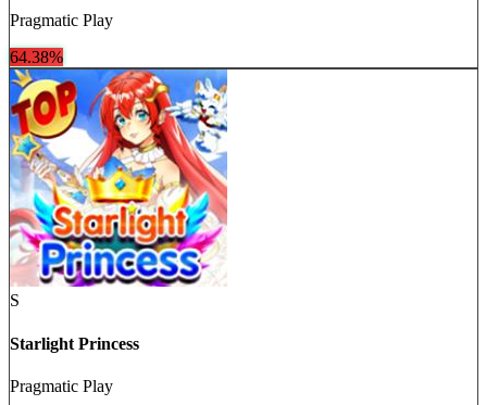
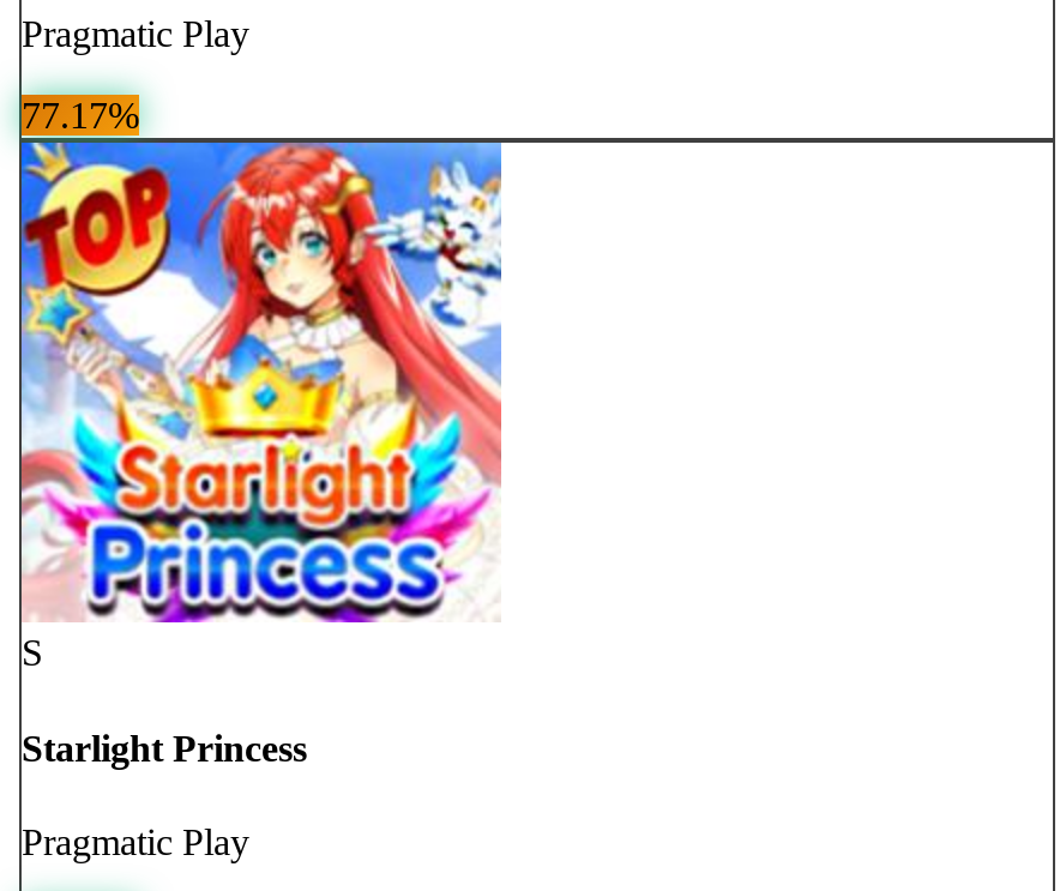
- 64.38%
+ 77.17%
